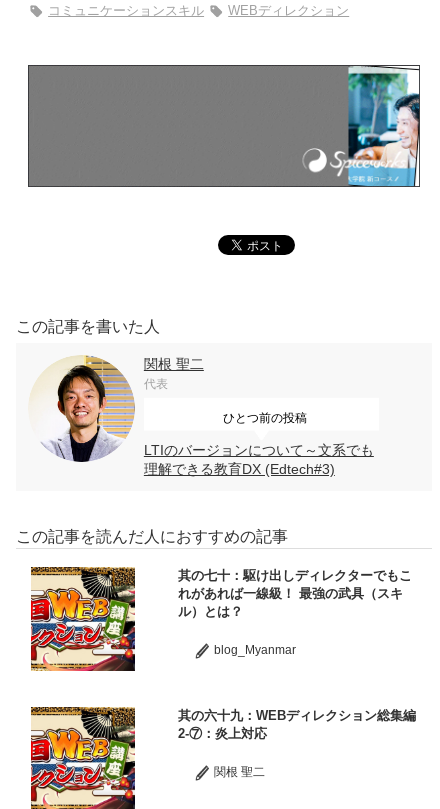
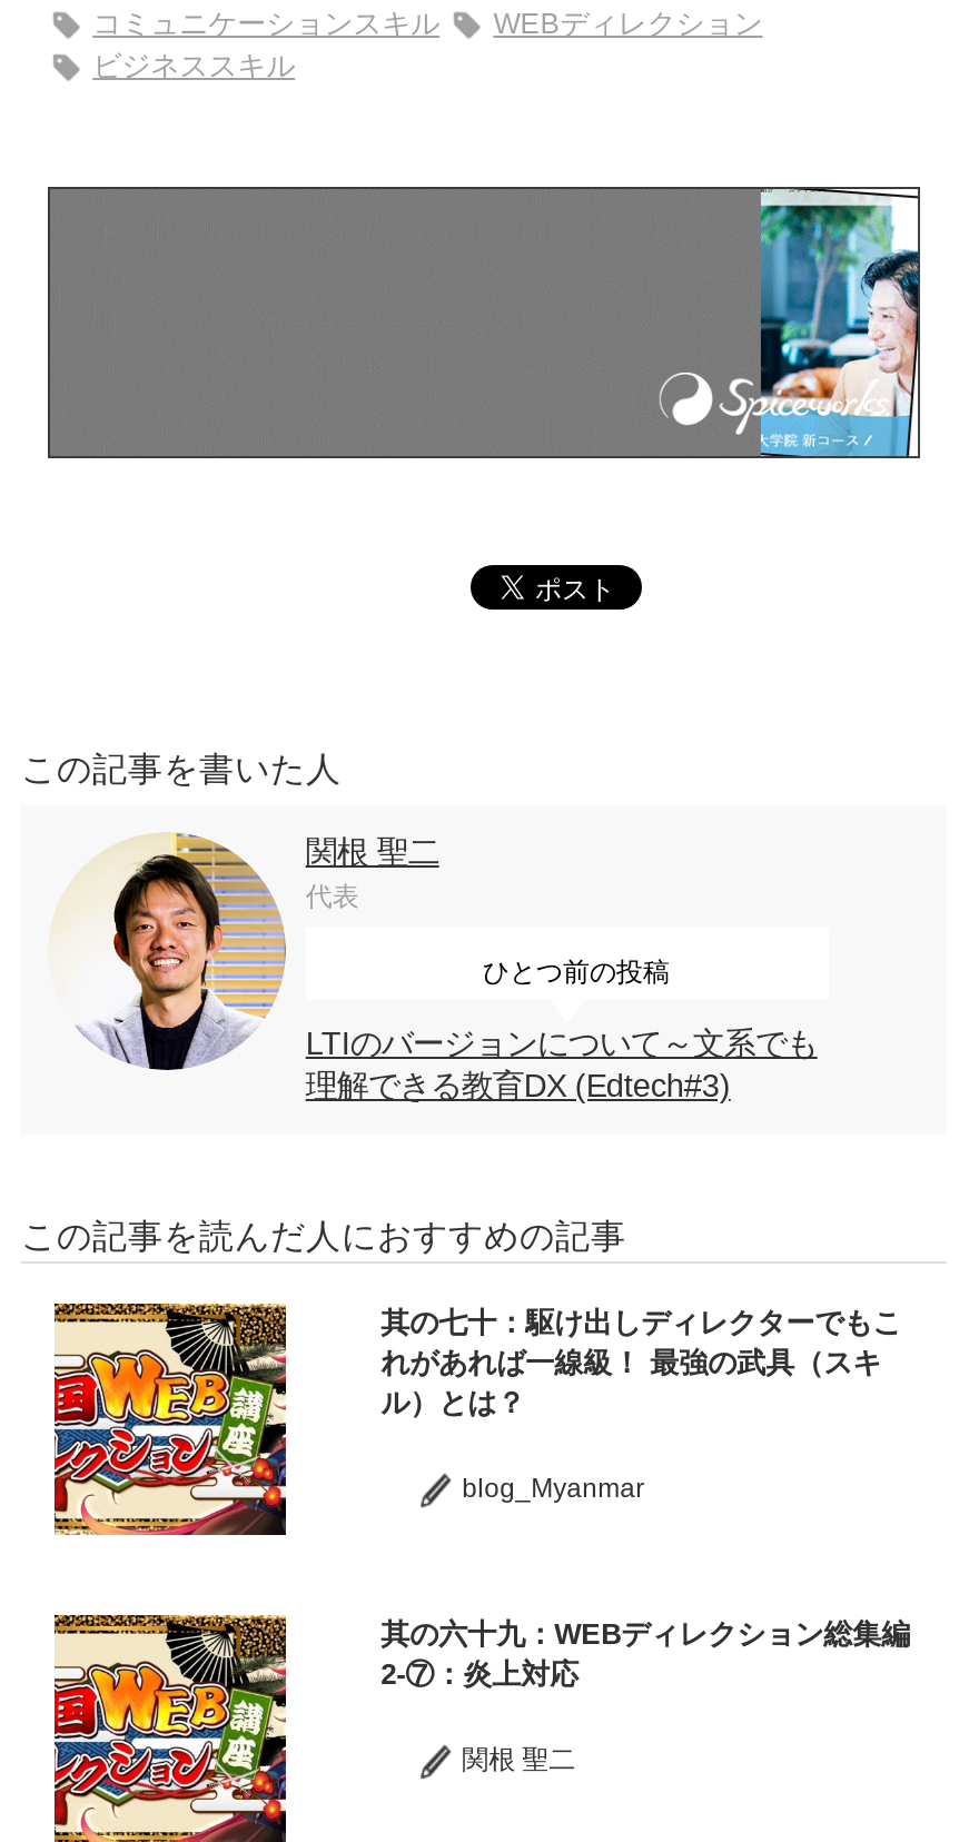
+ ビジネススキル
